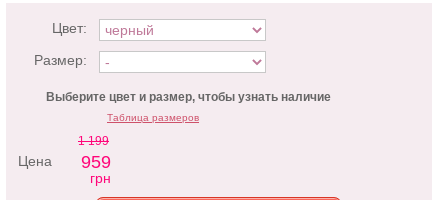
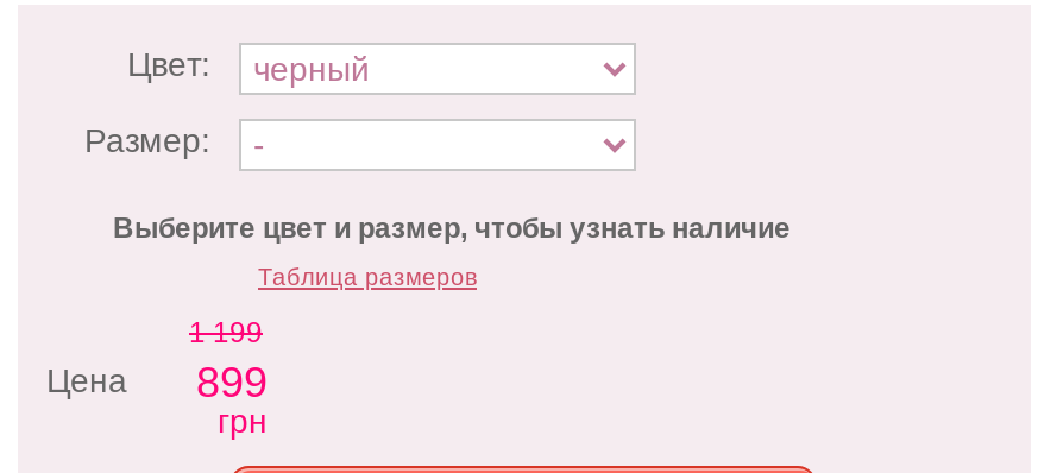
- Цена 959
+ Цена 899
